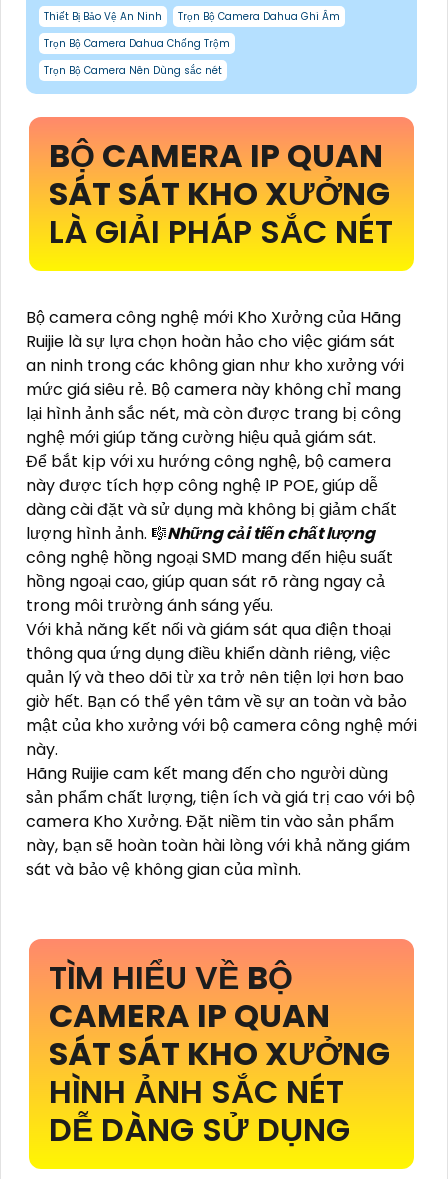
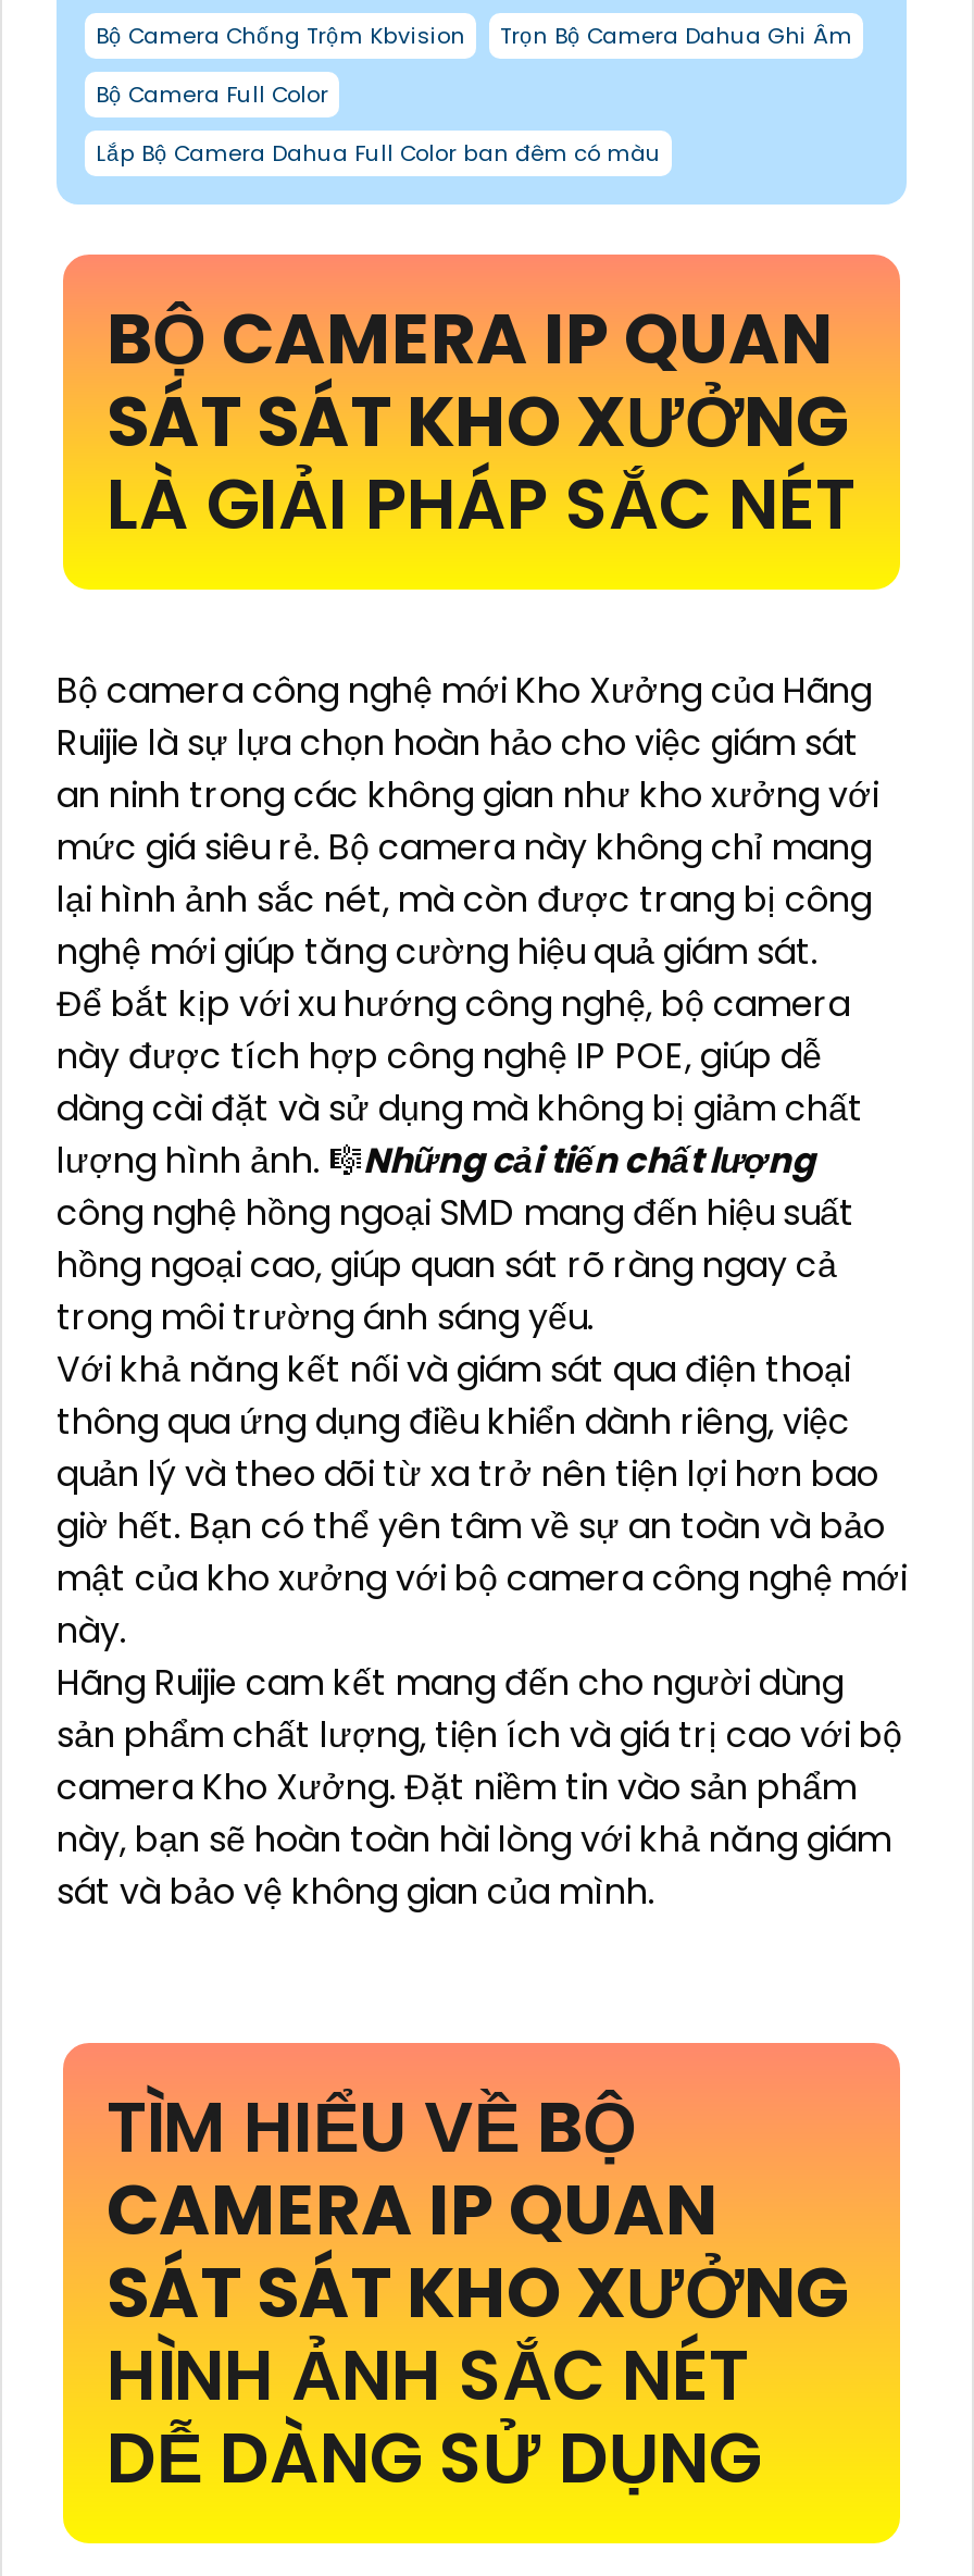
- Thiết Bị Bảo Vệ An Ninh
+ Bộ Camera Chống Trộm Kbvision

- Trọn Bộ Camera Dahua Chống Trộm
+ Bộ Camera Full Color

- Trọn Bộ Camera Nên Dùng sắc nét
+ Lắp Bộ Camera Dahua Full Color ban đêm có màu
